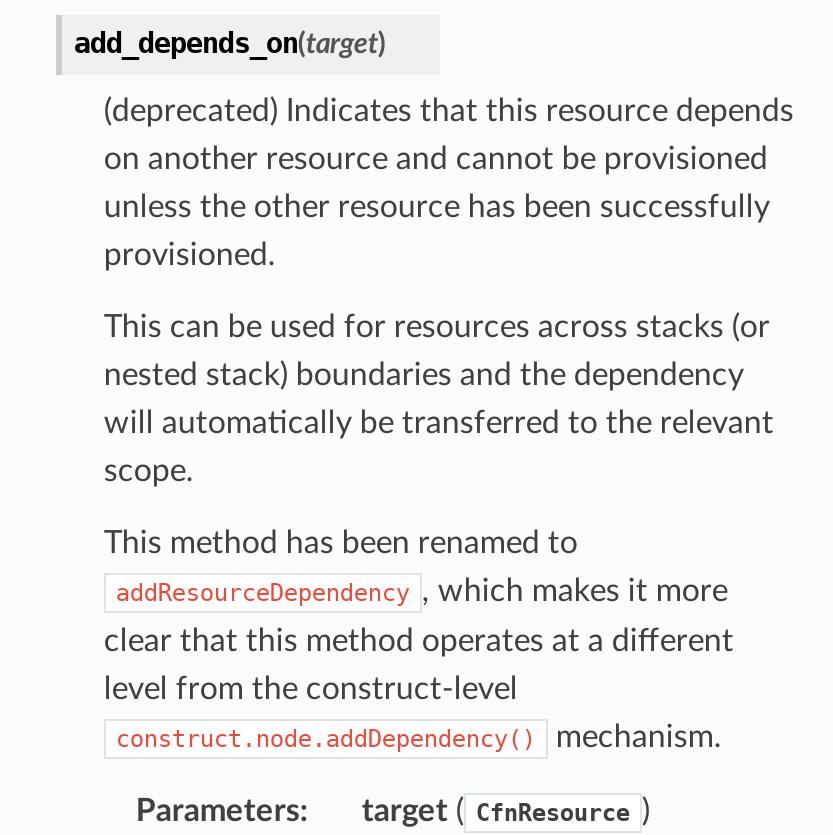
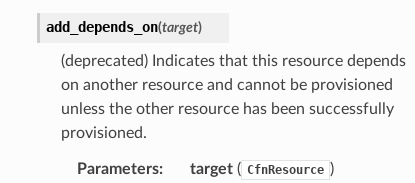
- This can be used for resources across stacks (or
- nested stack) boundaries and the dependency
- will automatically be transferred to the relevant
- scope.
- This method has been renamed to
- addResourceDependency , which makes it more
- clear that this method operates at a different
- level from the construct-level
- construct.node.addDependency() mechanism.
